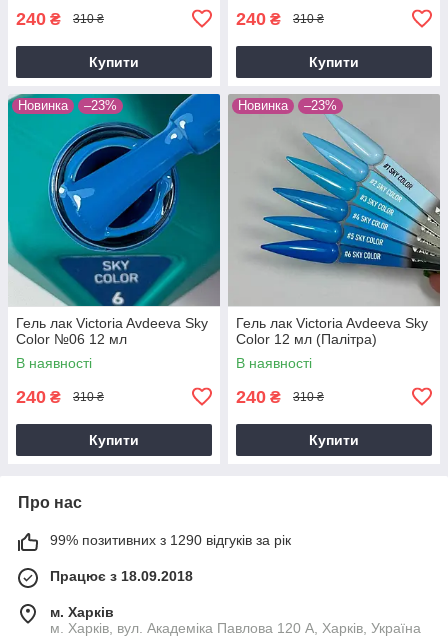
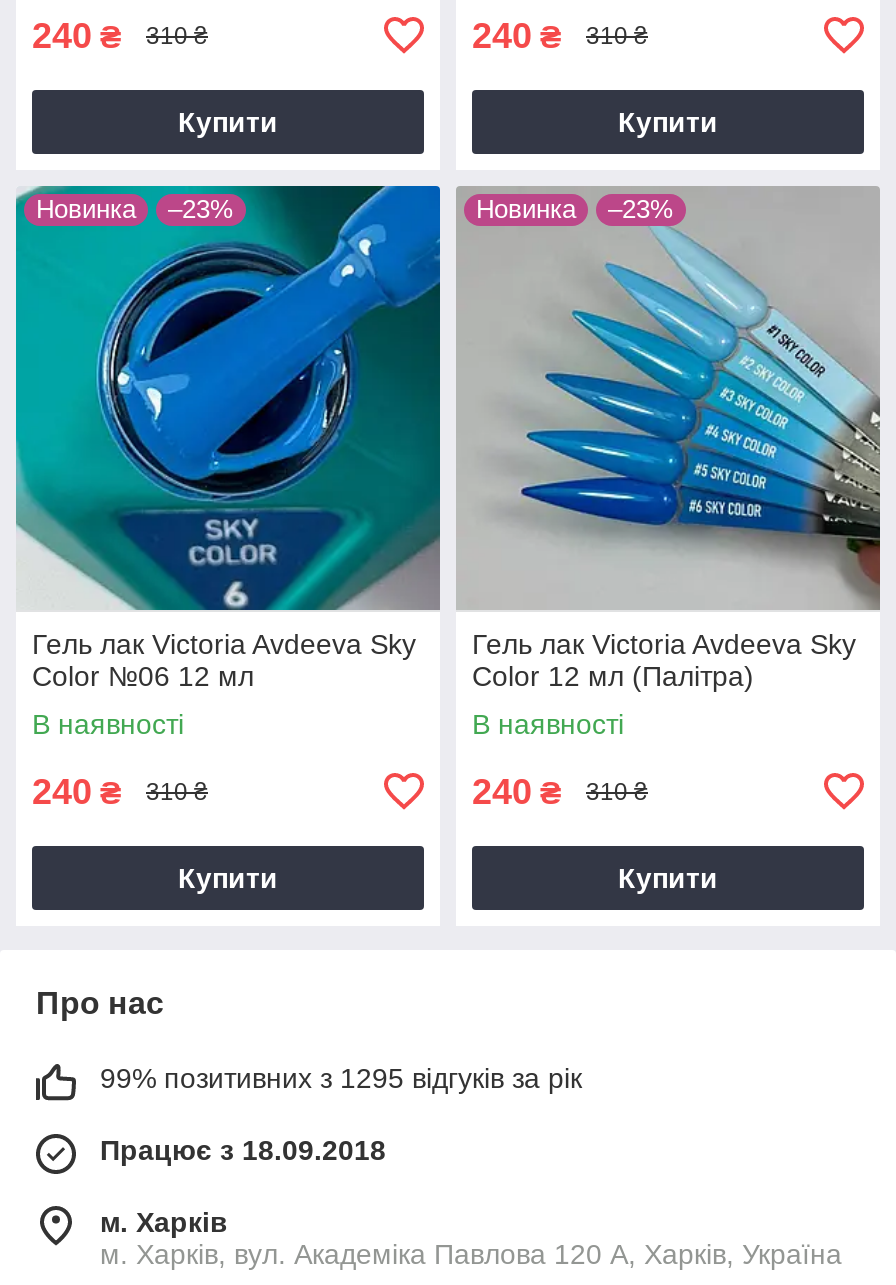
- 99% позитивних з 1290 відгуків за рік
+ 99% позитивних з 1295 відгуків за рік
